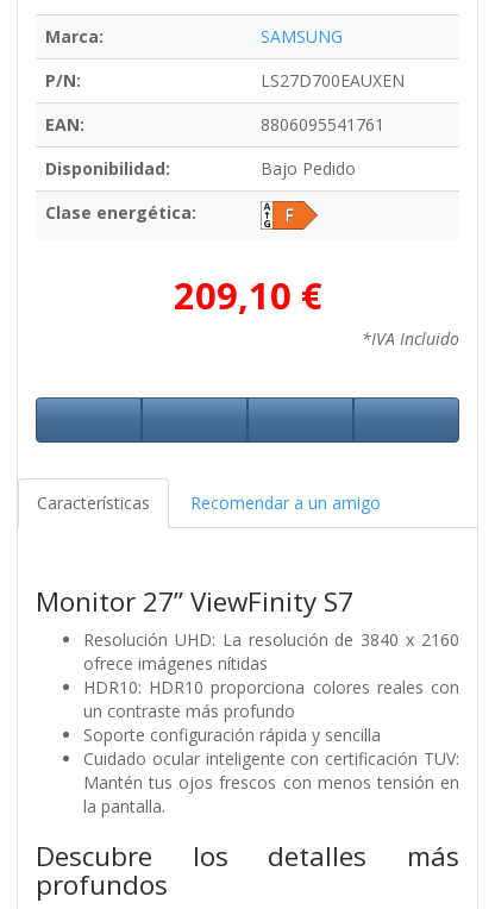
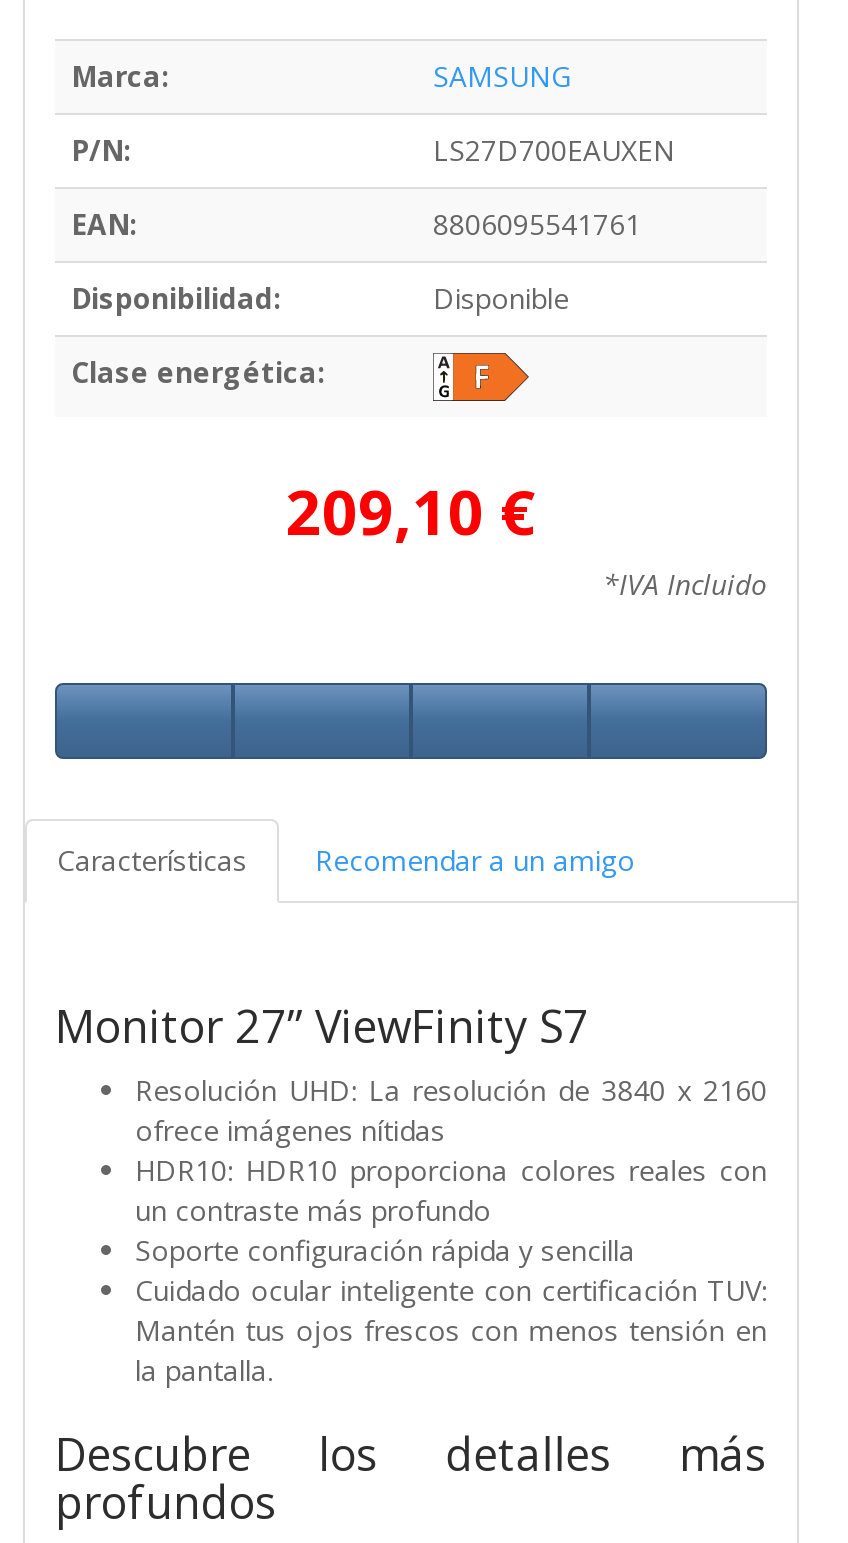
- Bajo Pedido
+ Disponible
